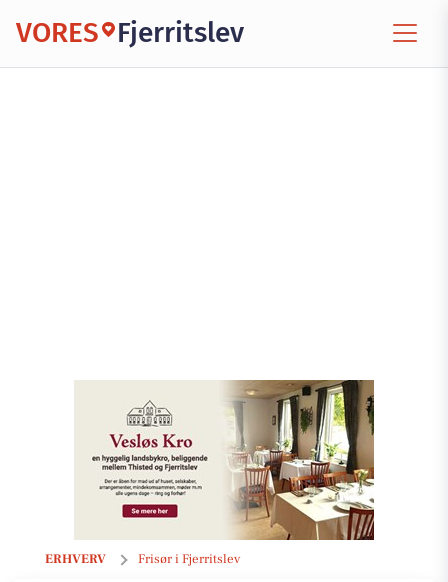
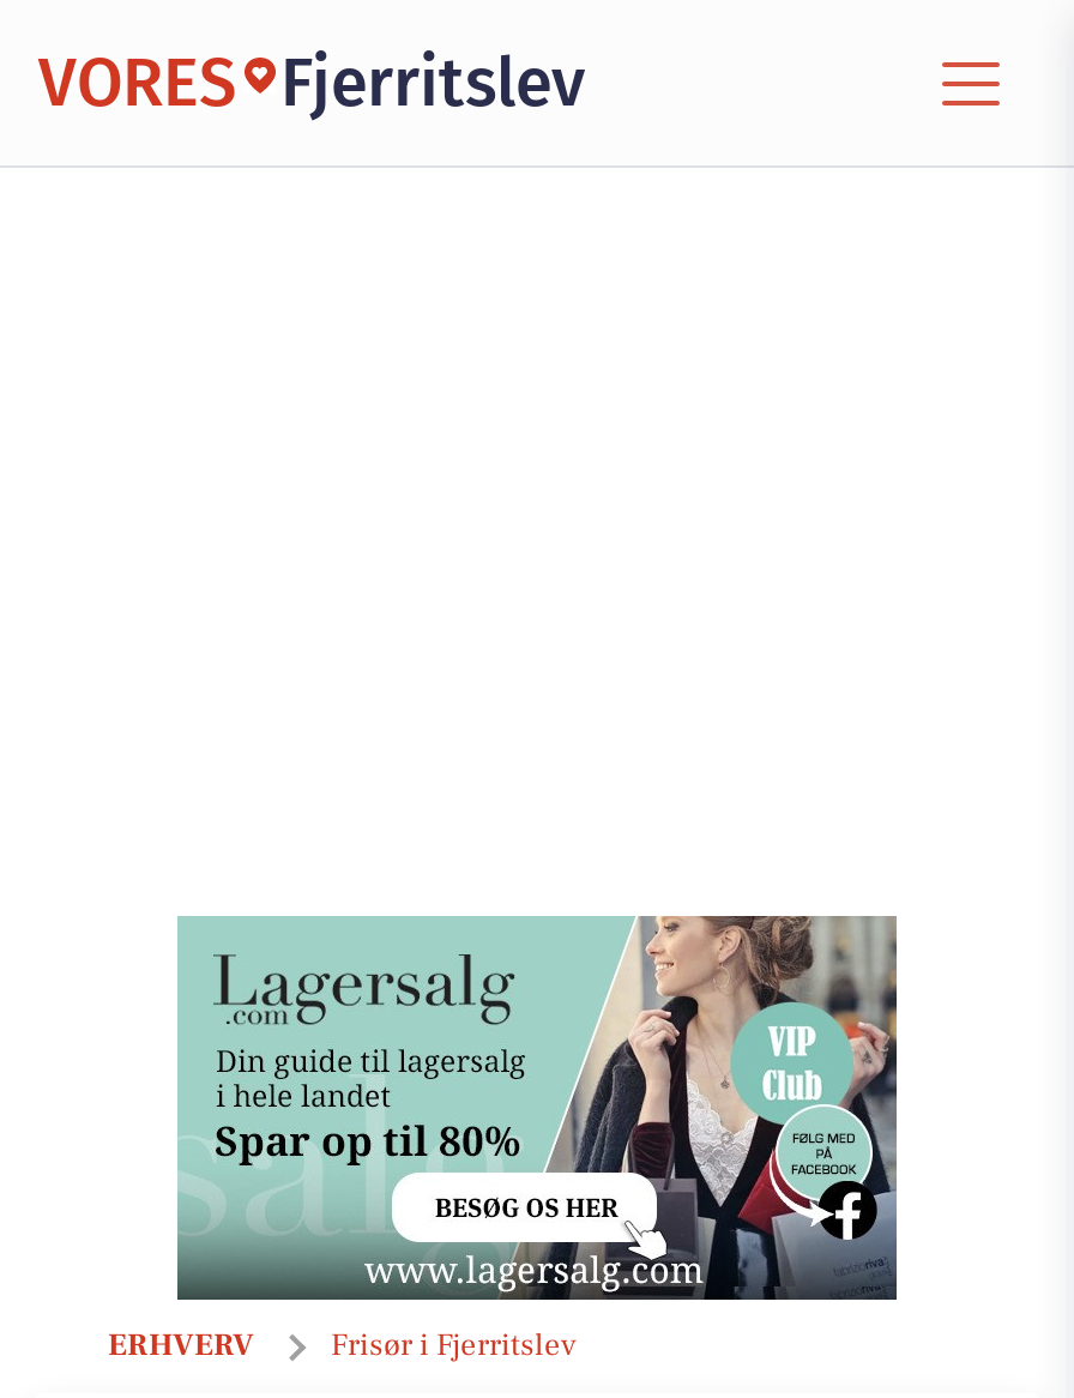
- [image]
+ [image]
